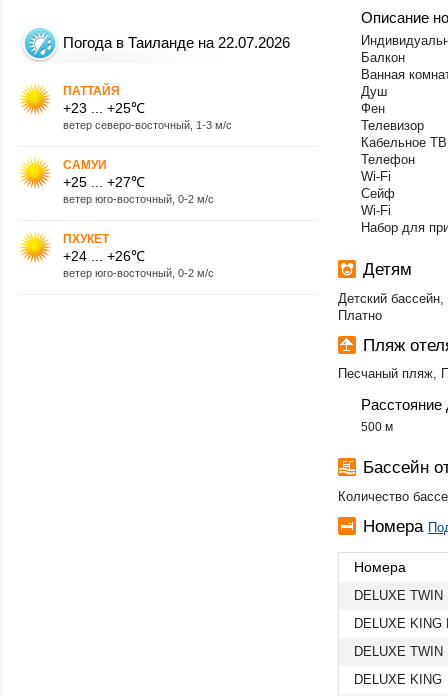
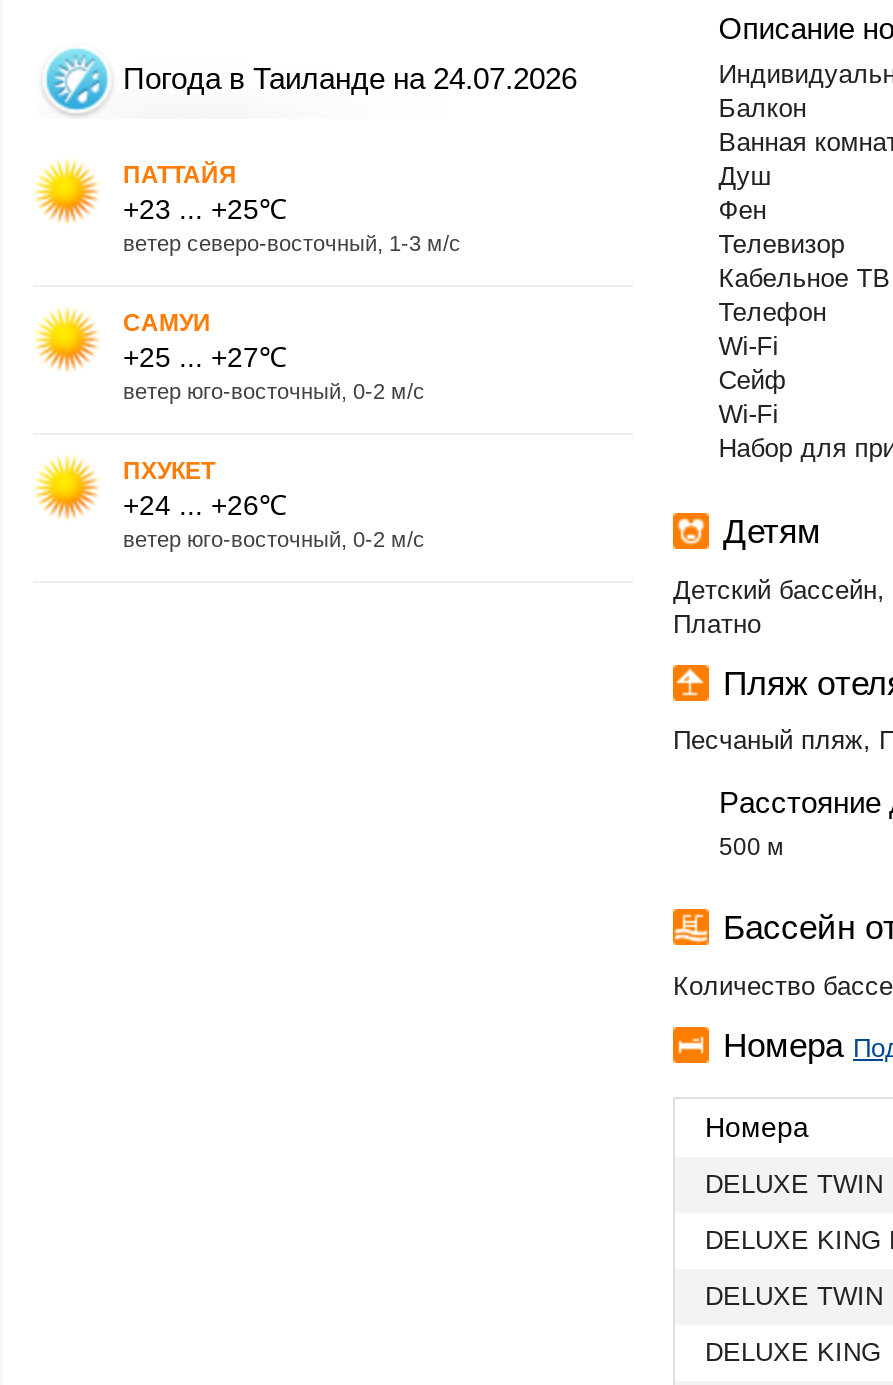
- Погода в Таиланде на 22.07.2026
+ Погода в Таиланде на 24.07.2026
